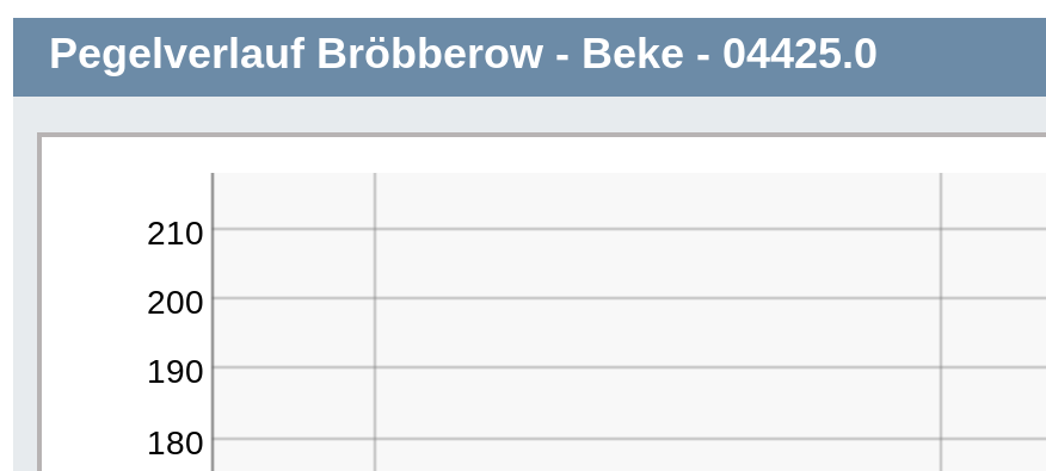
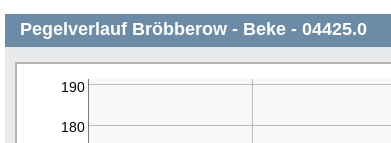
- 210

- 200
